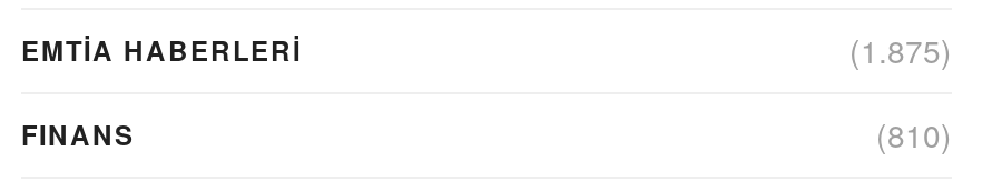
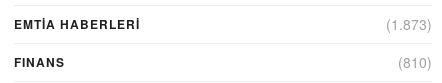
- (1.875)
+ (1.873)
